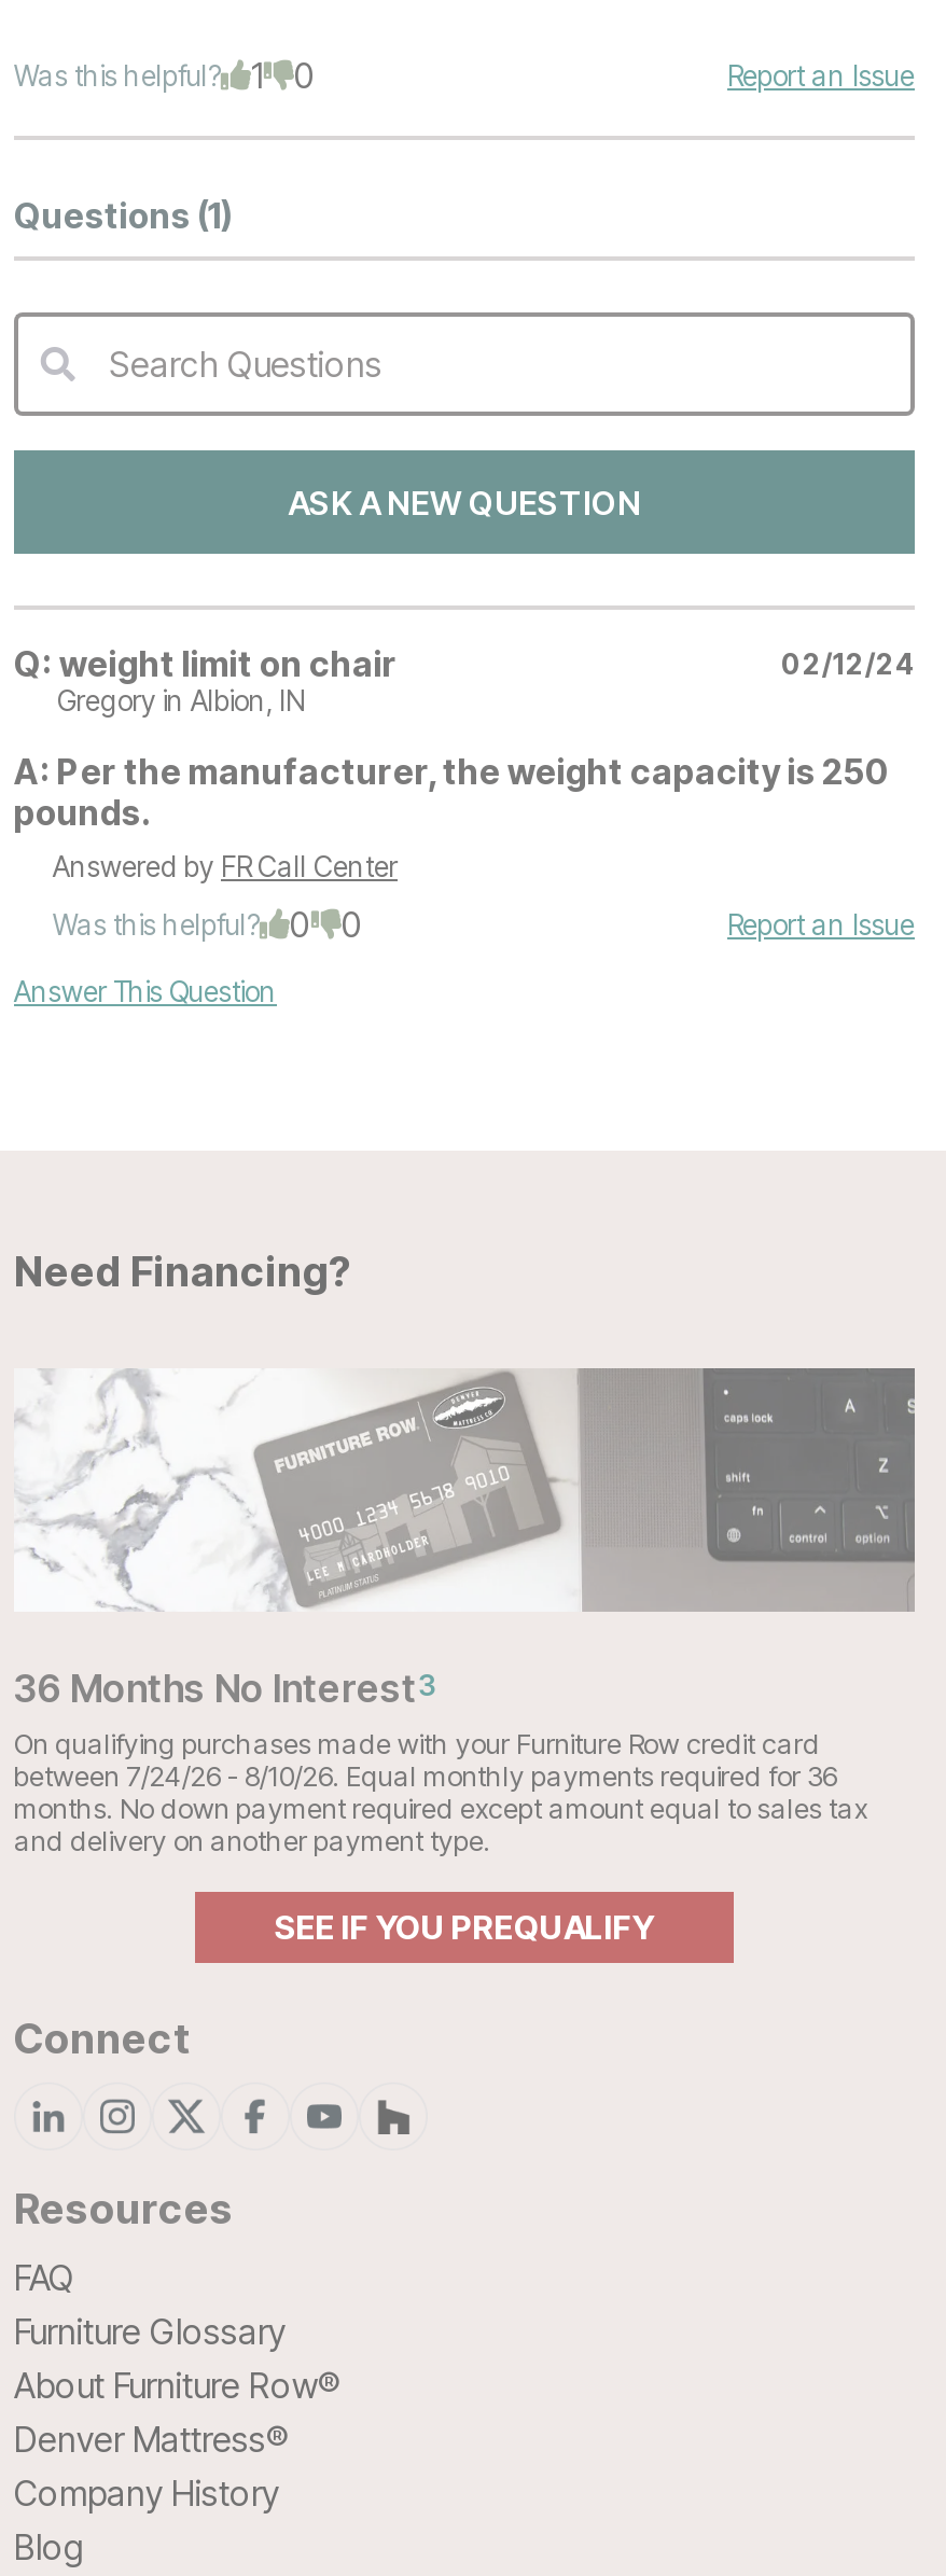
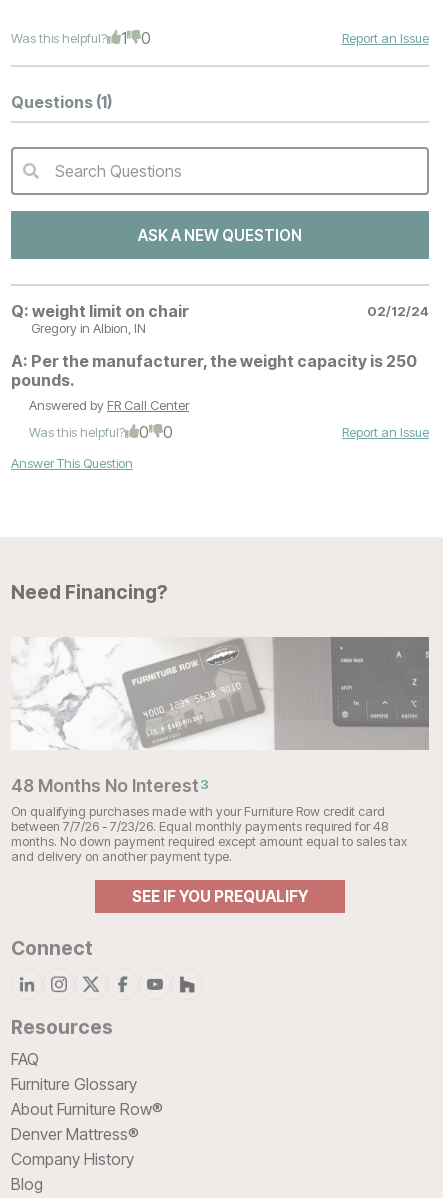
- 36 Months No Interest3
+ 48 Months No Interest3

- between 7/24/26 - 8/10/26. Equal monthly payments required for 36
+ between 7/7/26 - 7/23/26. Equal monthly payments required for 48
